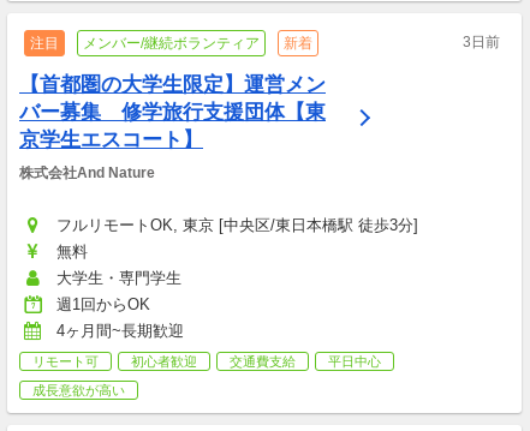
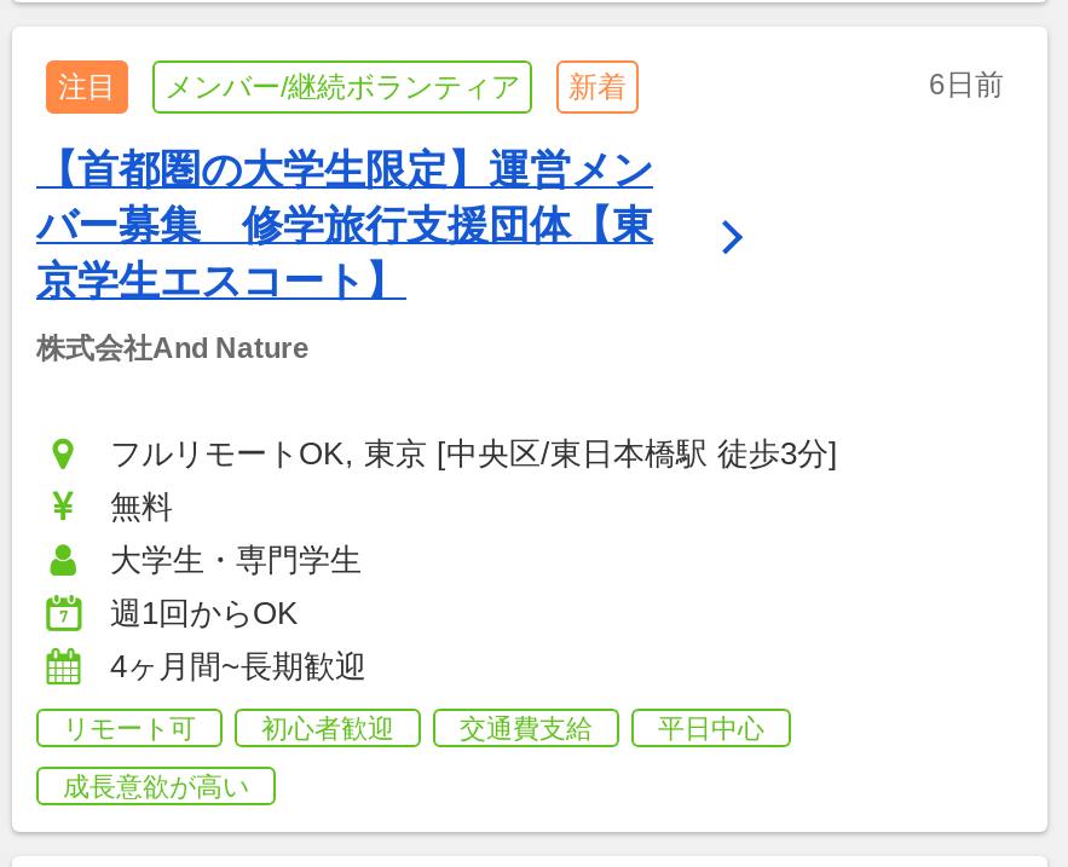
- 3日前
+ 6日前
